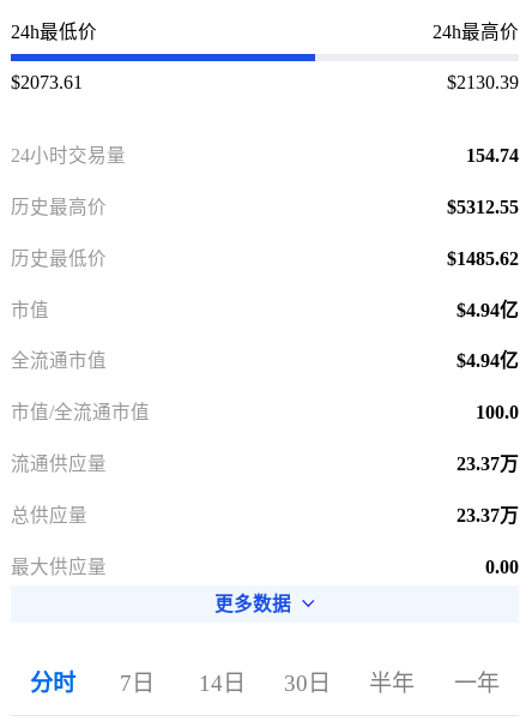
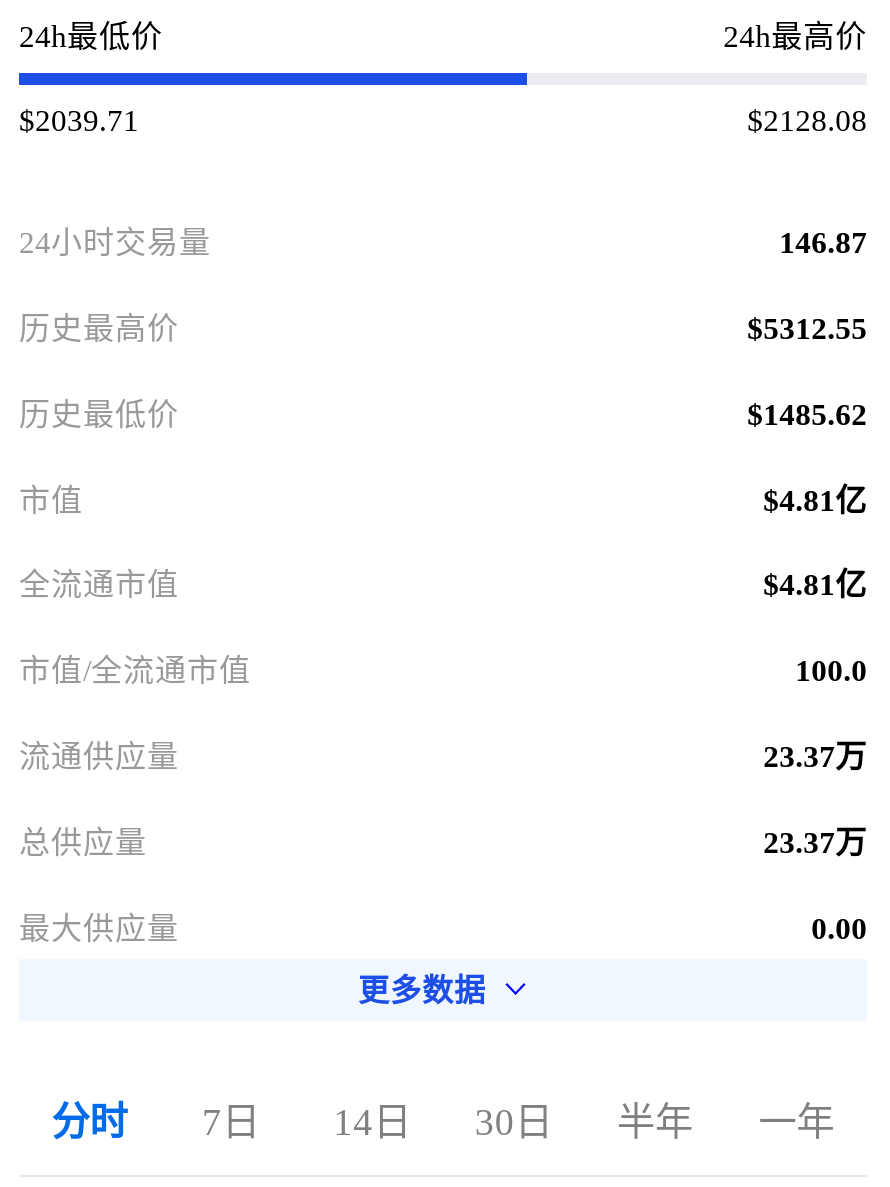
- $2073.61
+ $2039.71

- $2130.39
+ $2128.08

- 154.74
+ 146.87

- $4.94亿
+ $4.81亿

- $4.94亿
+ $4.81亿
